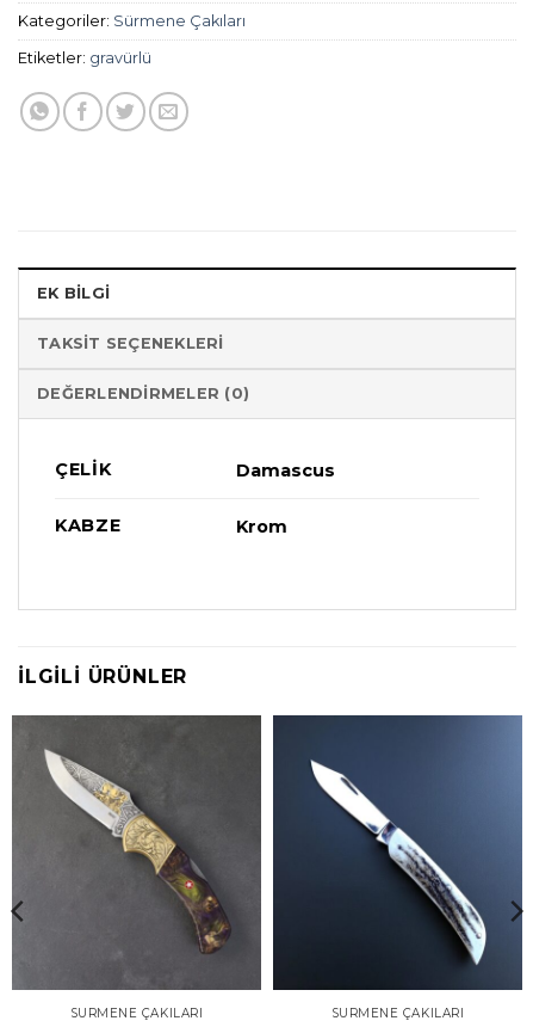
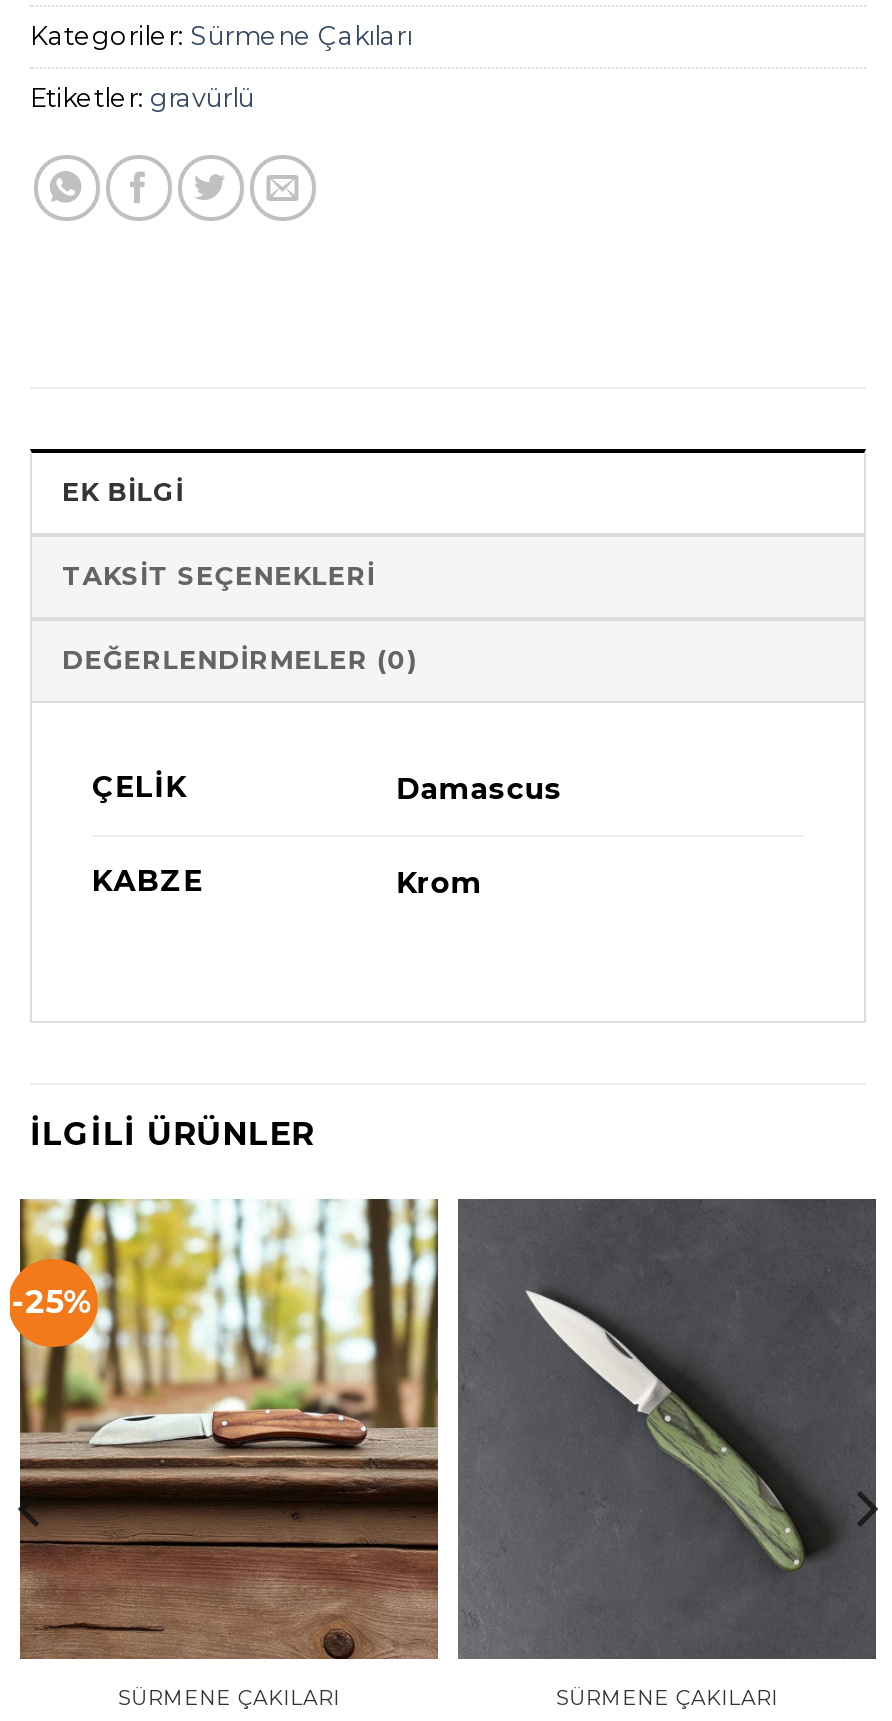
+ -25%

- [image]
+ [image]

- [image]
+ [image]
